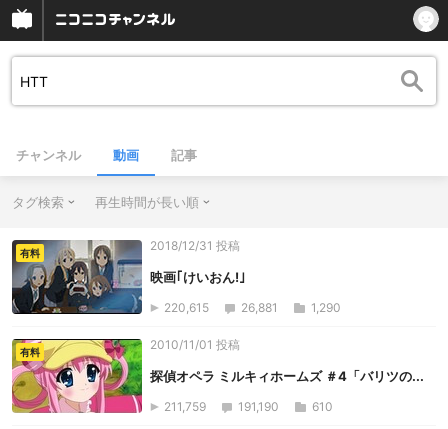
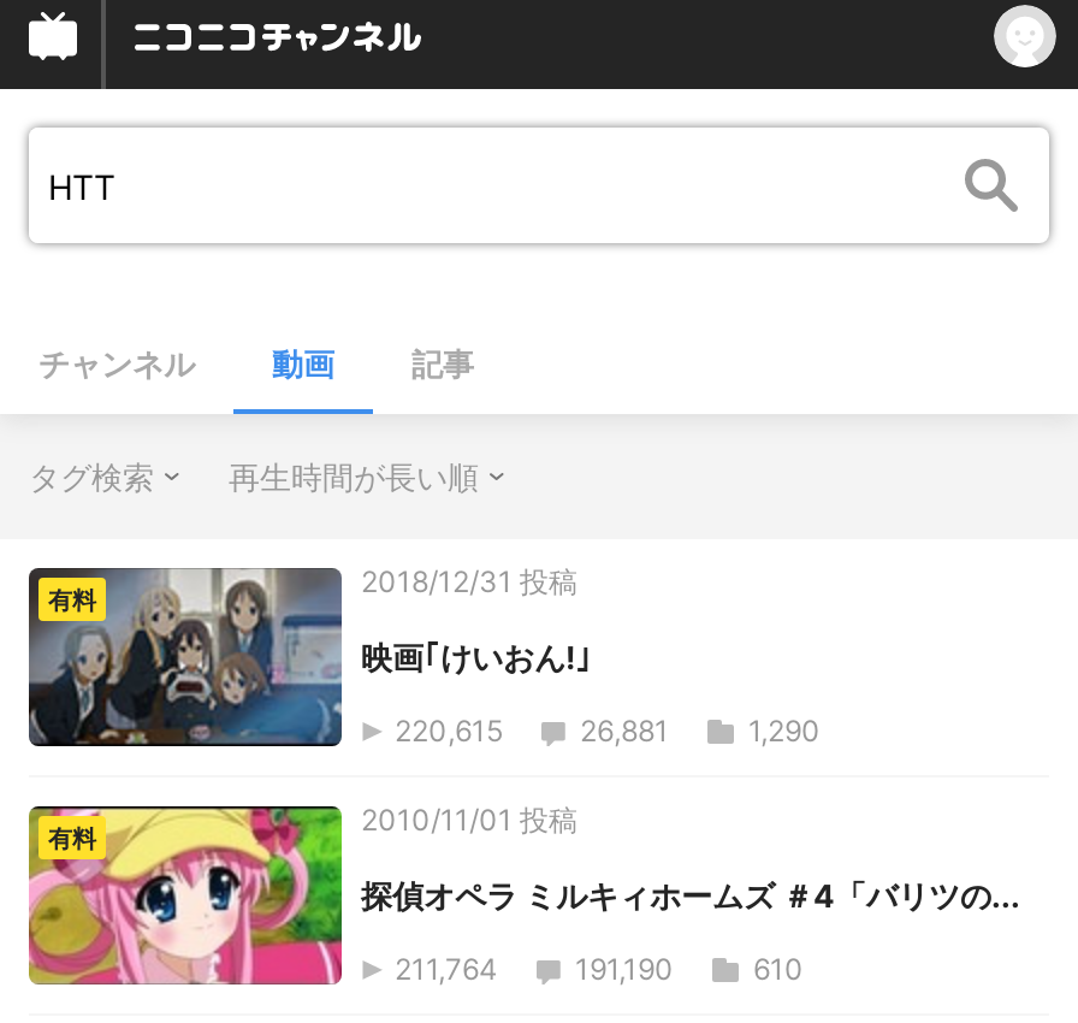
- 211,759
+ 211,764
